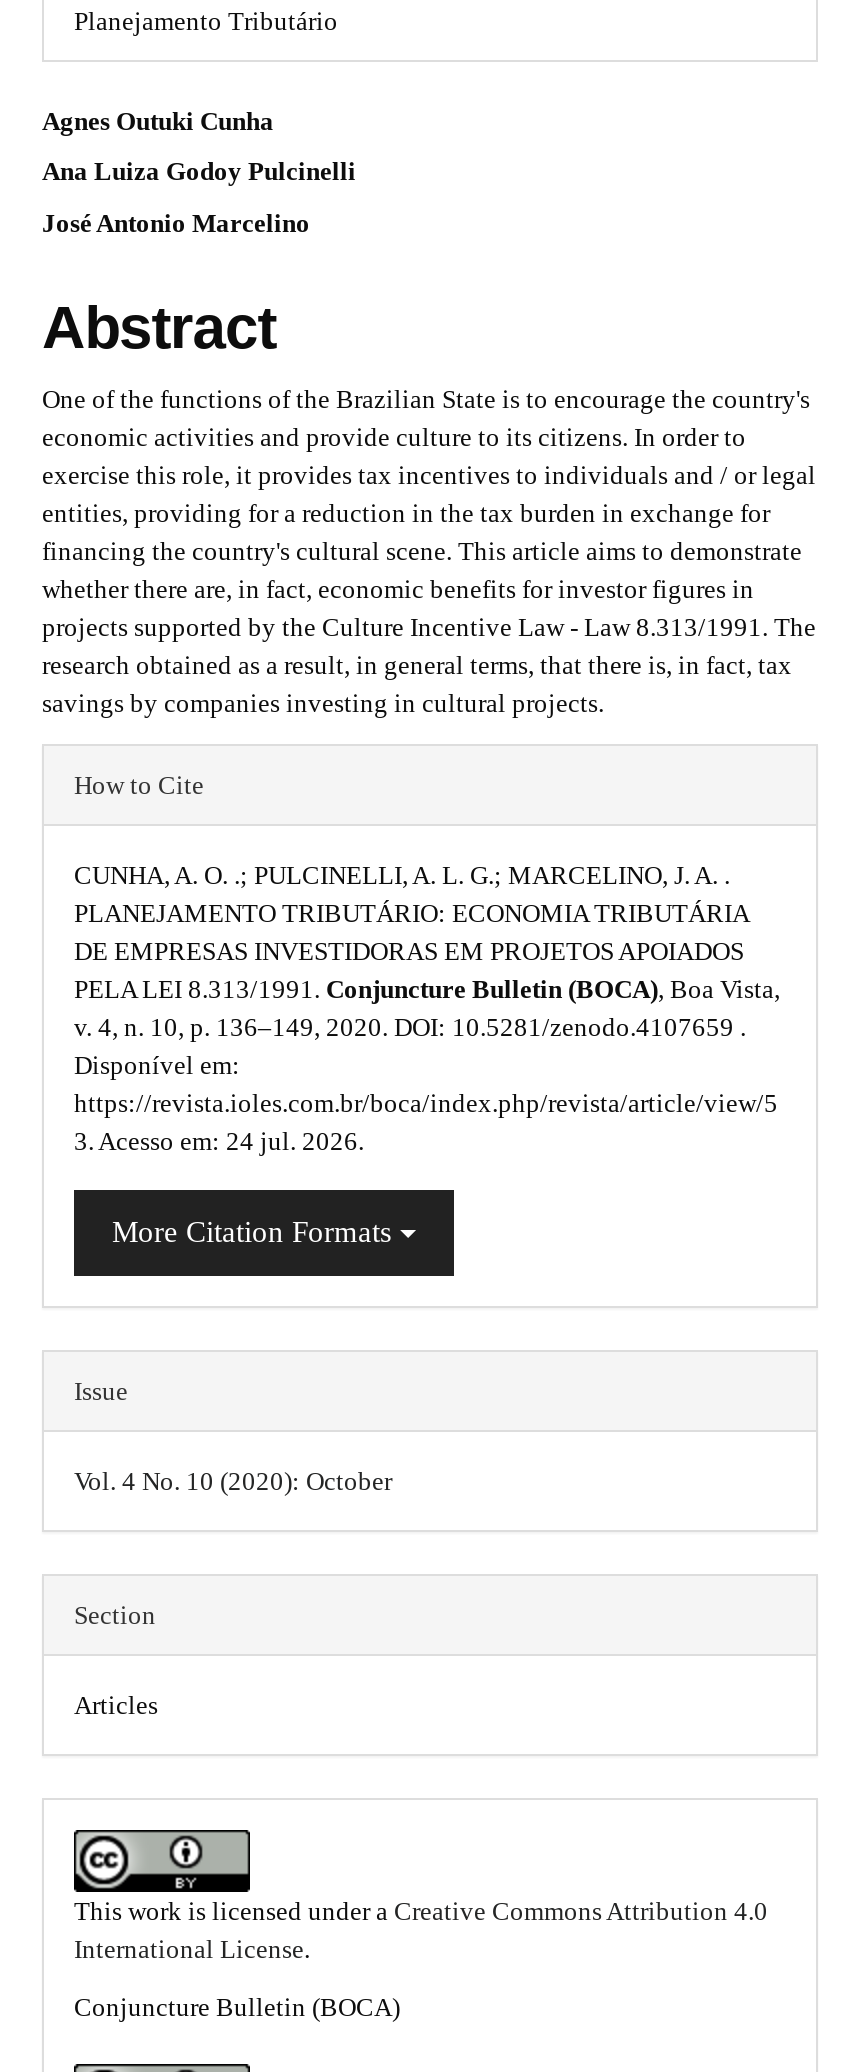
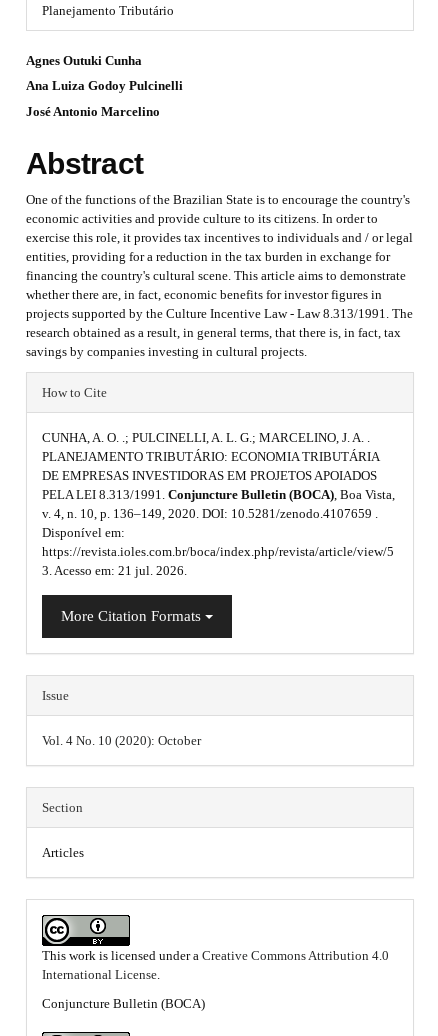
- 3. Acesso em: 24 jul. 2026.
+ 3. Acesso em: 21 jul. 2026.
